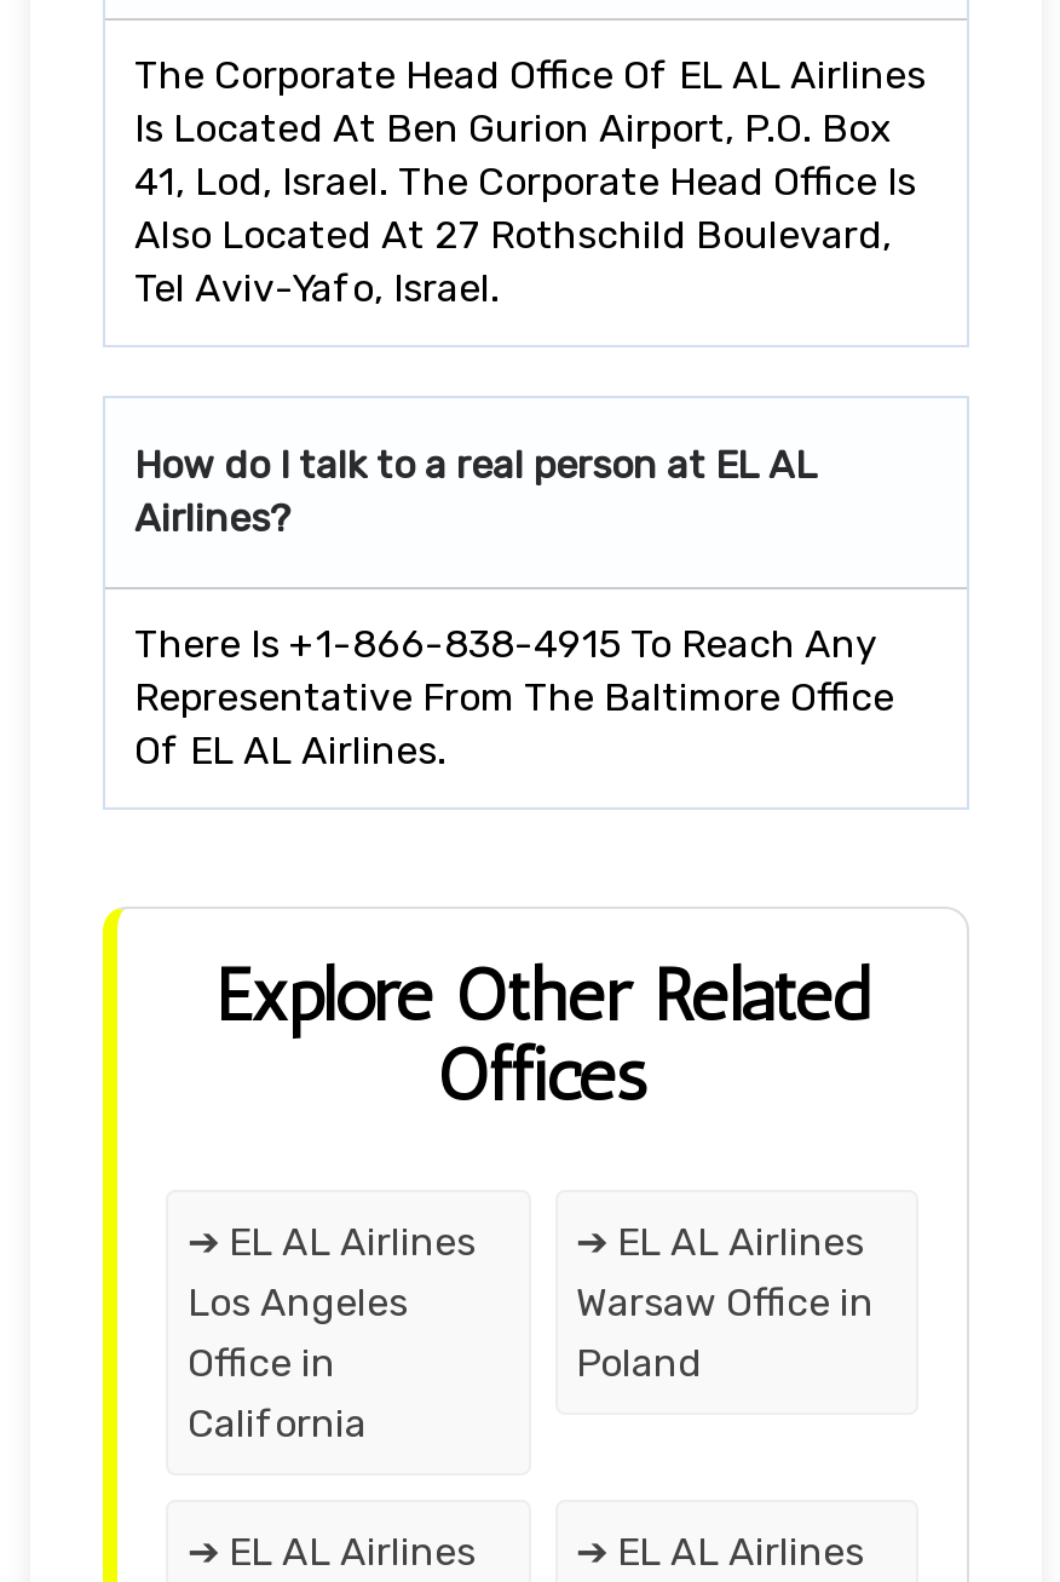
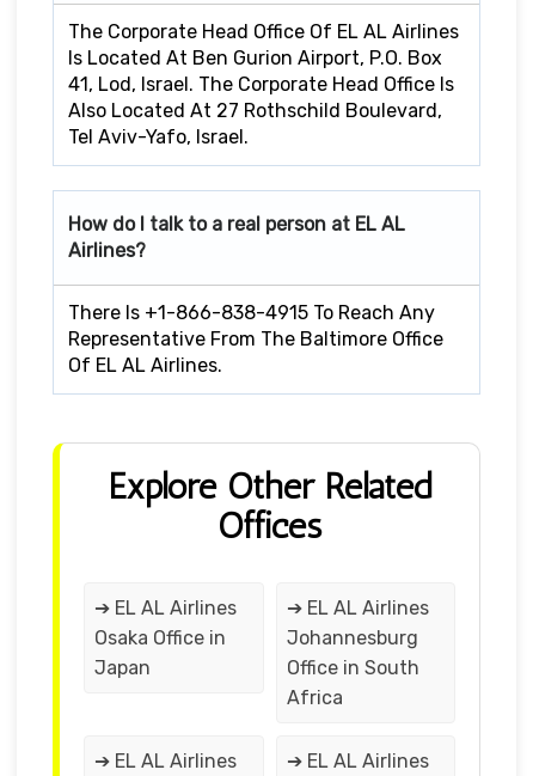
- Los Angeles
- Office in
- California
+ Osaka Office in
+ Japan

- Warsaw Office in
- Poland
+ Johannesburg
+ Office in South
+ Africa
